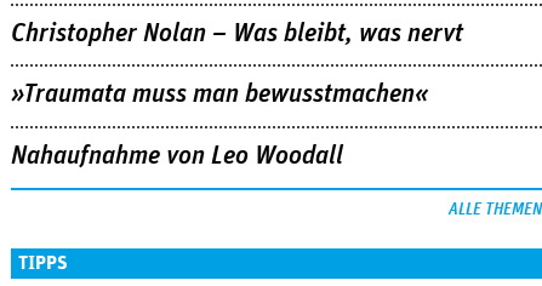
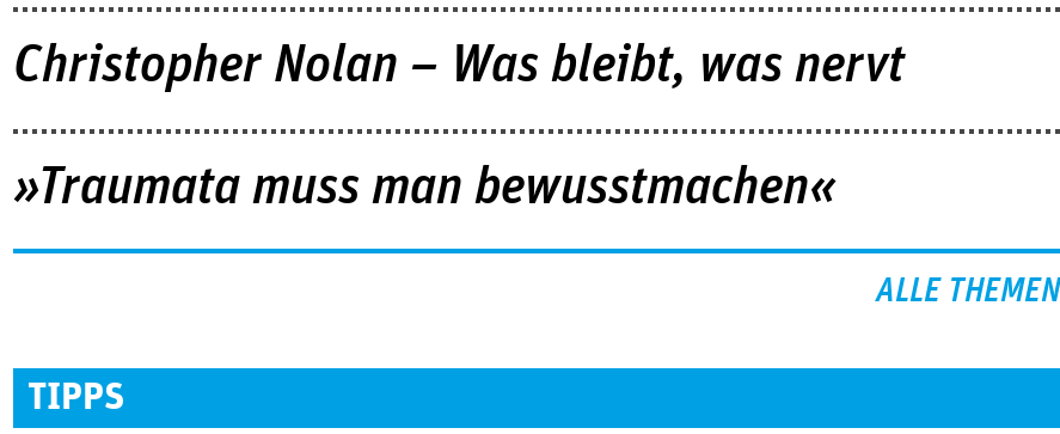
- Nahaufnahme von Leo Woodall
